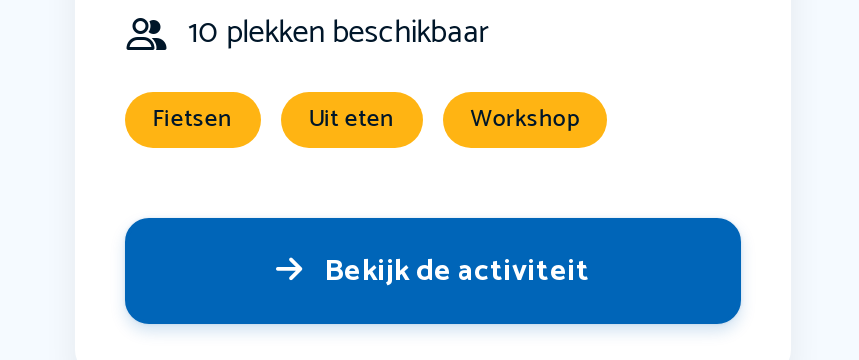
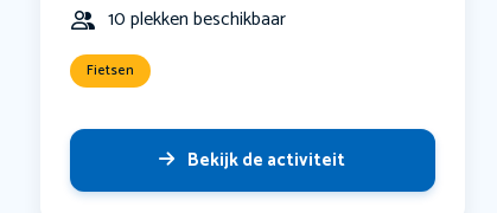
- Uit eten
- Workshop
